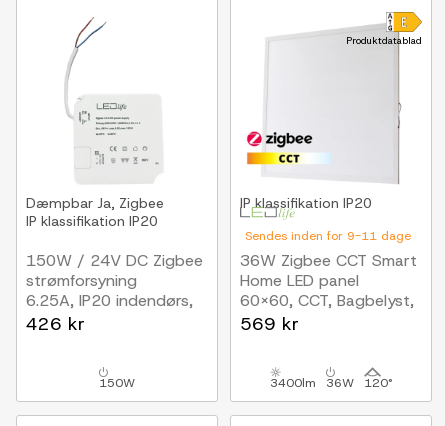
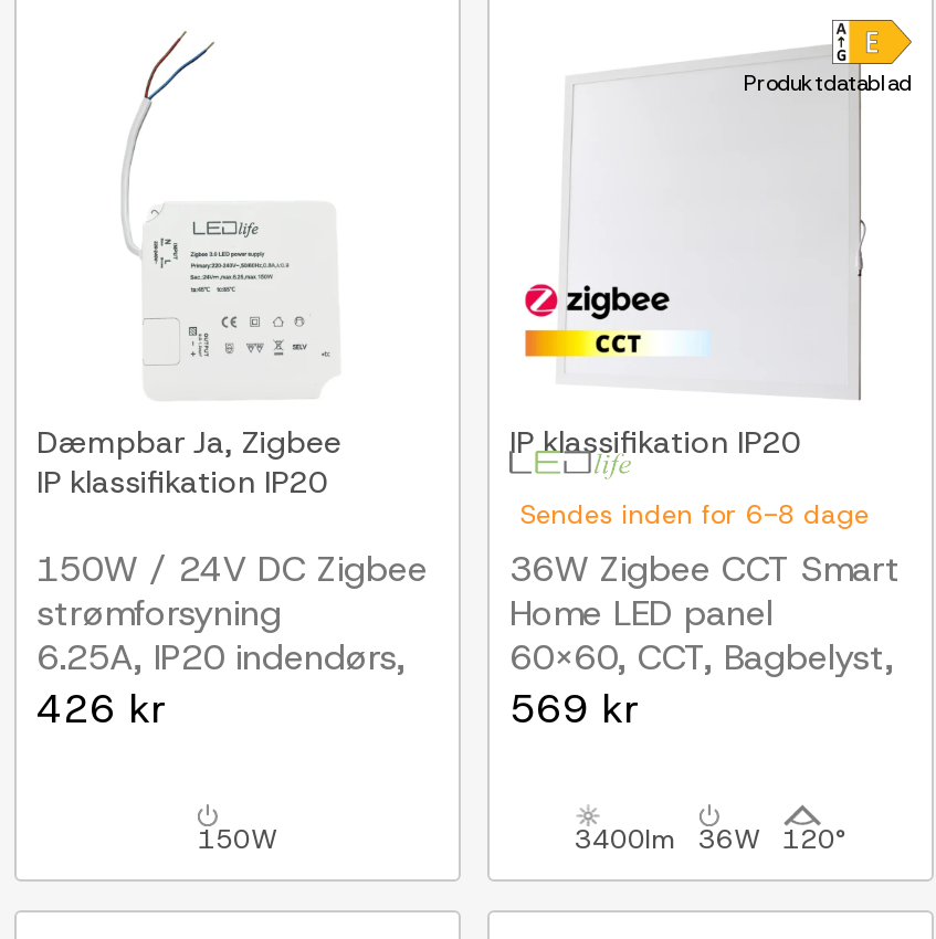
- Sendes inden for 9-11 dage
+ Sendes inden for 6-8 dage
